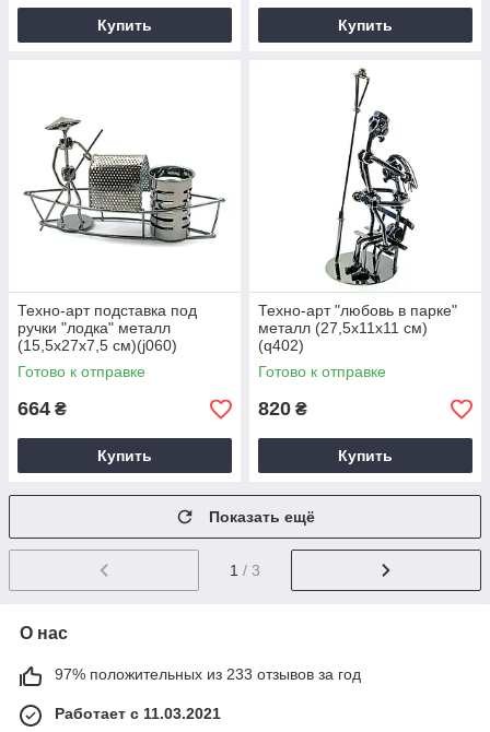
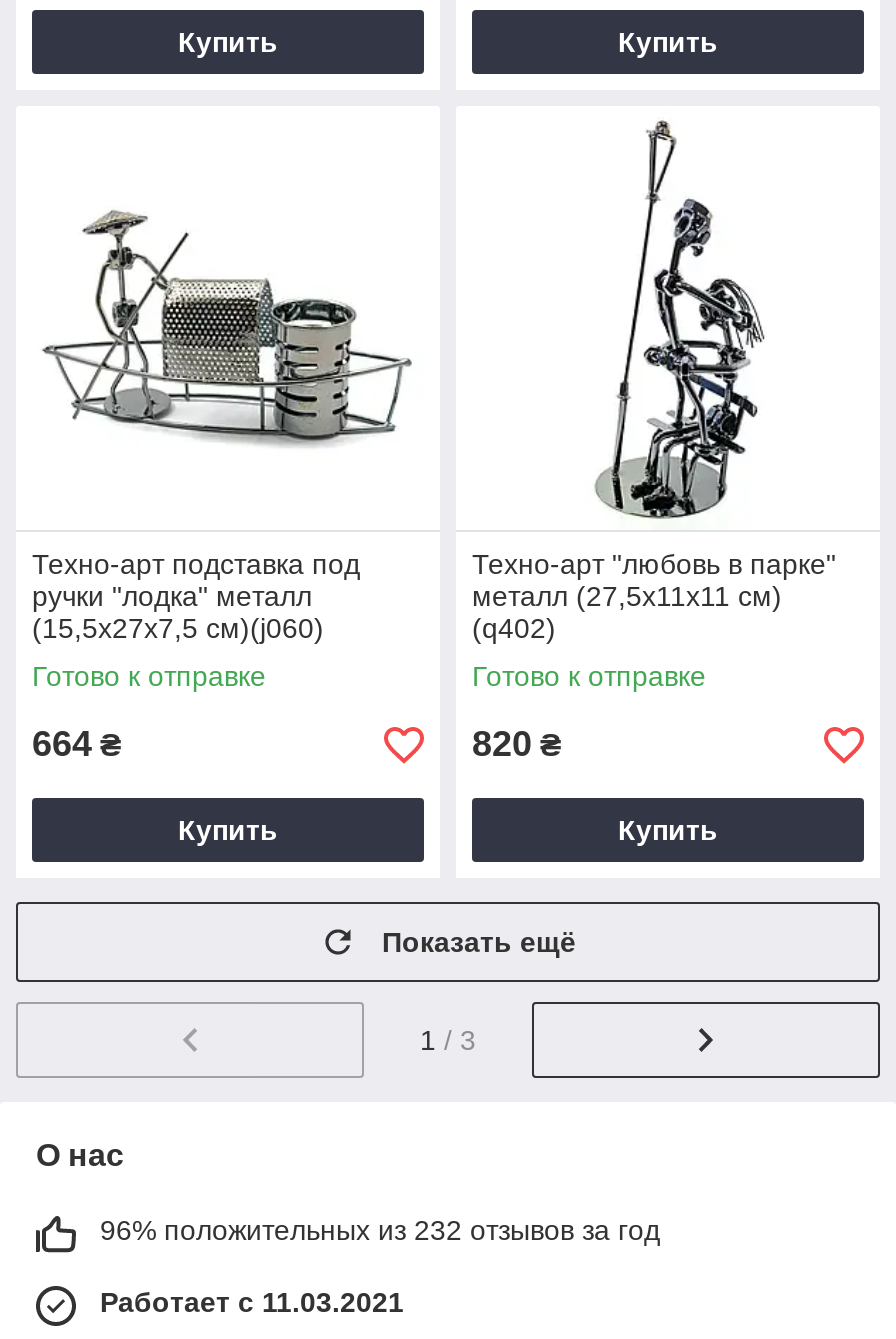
- 97% положительных из 233 отзывов за год
+ 96% положительных из 232 отзывов за год
